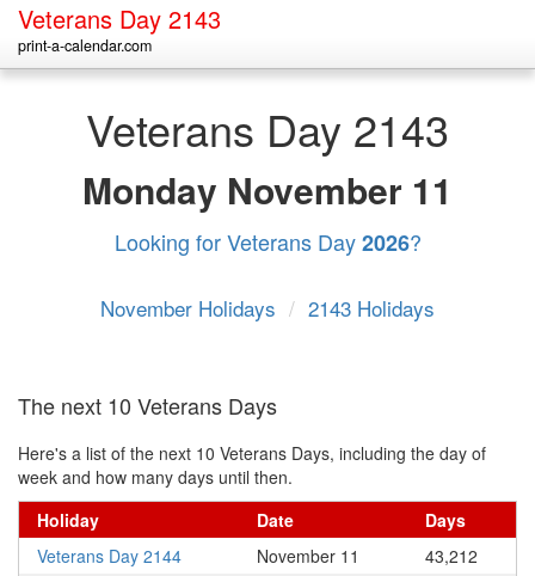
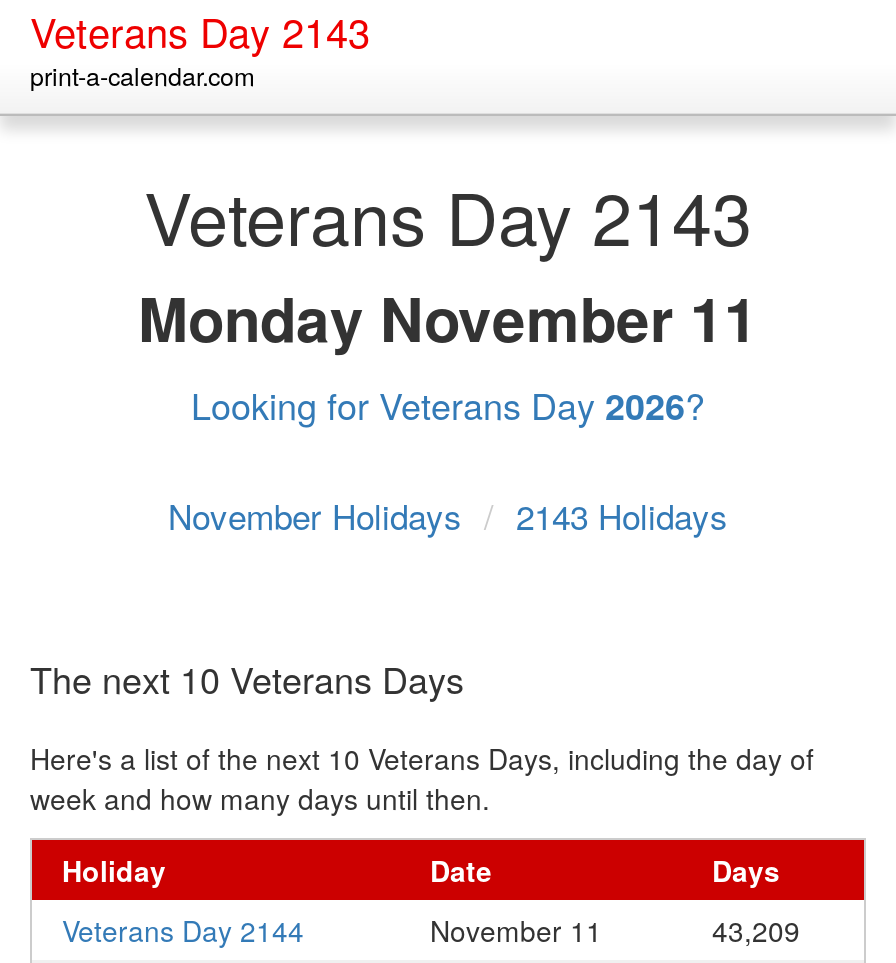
- 43,212
+ 43,209
